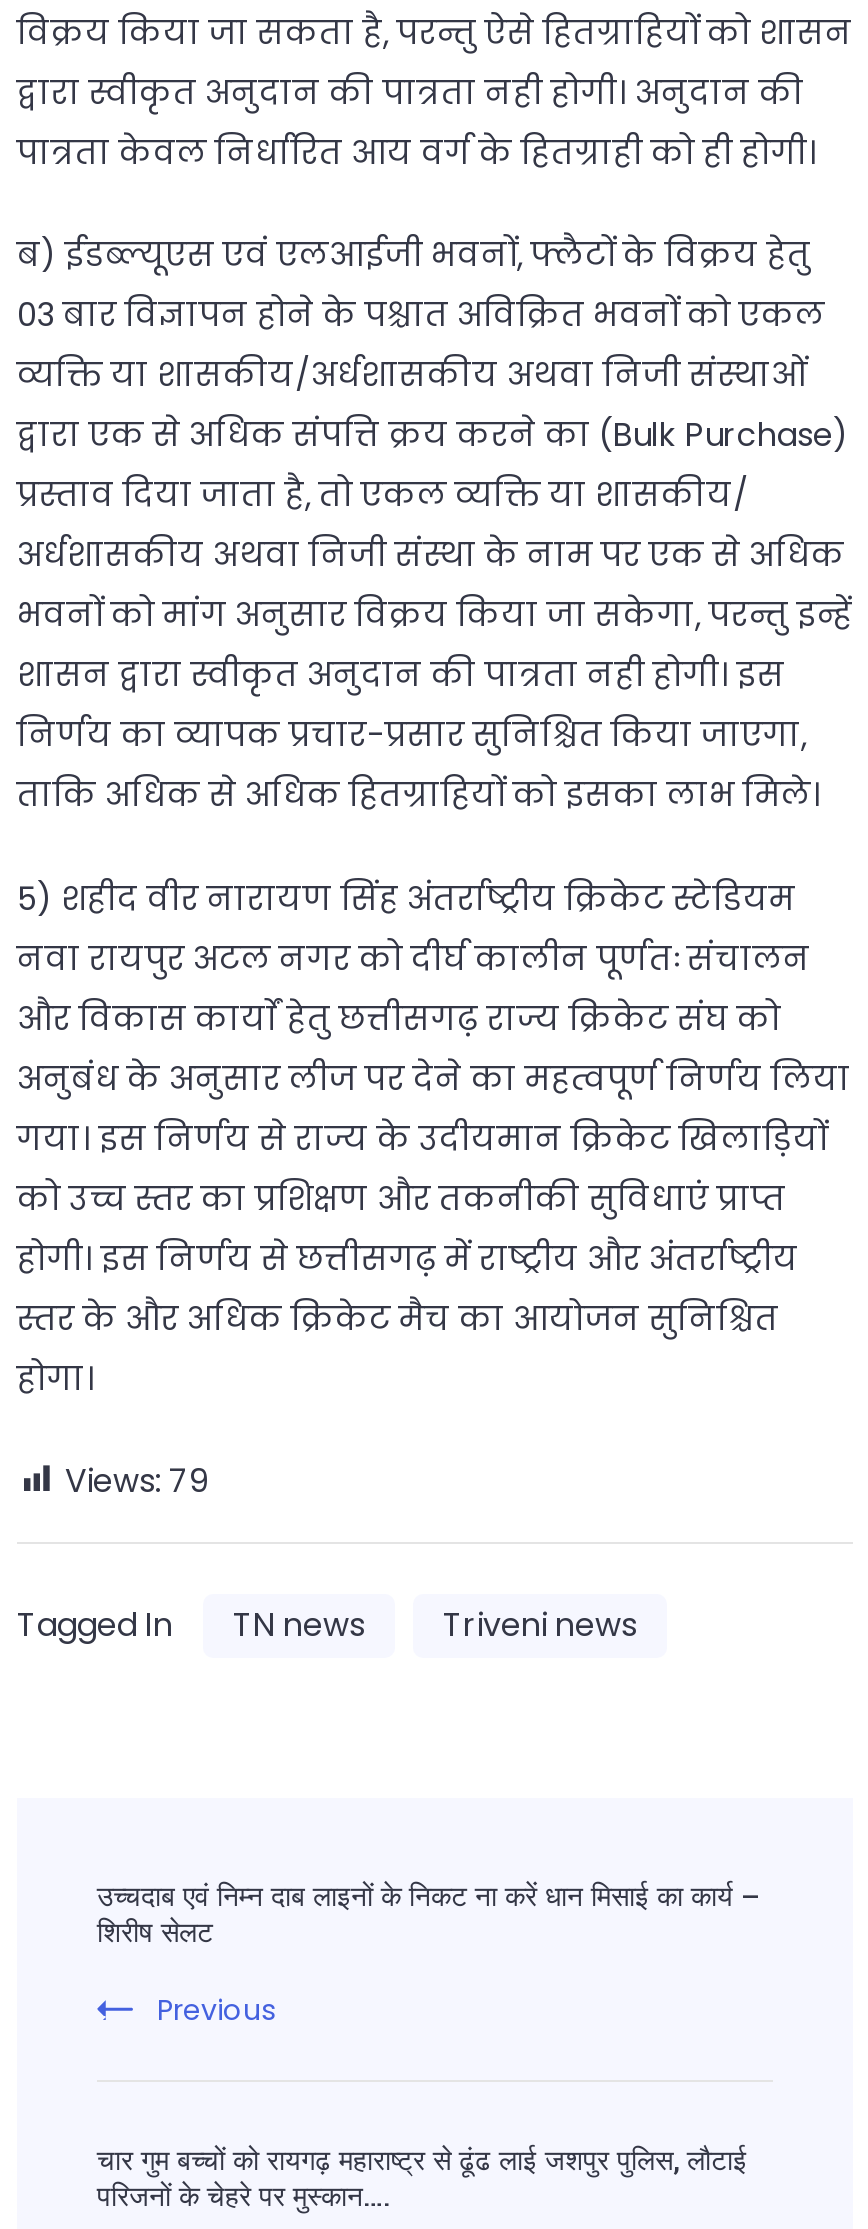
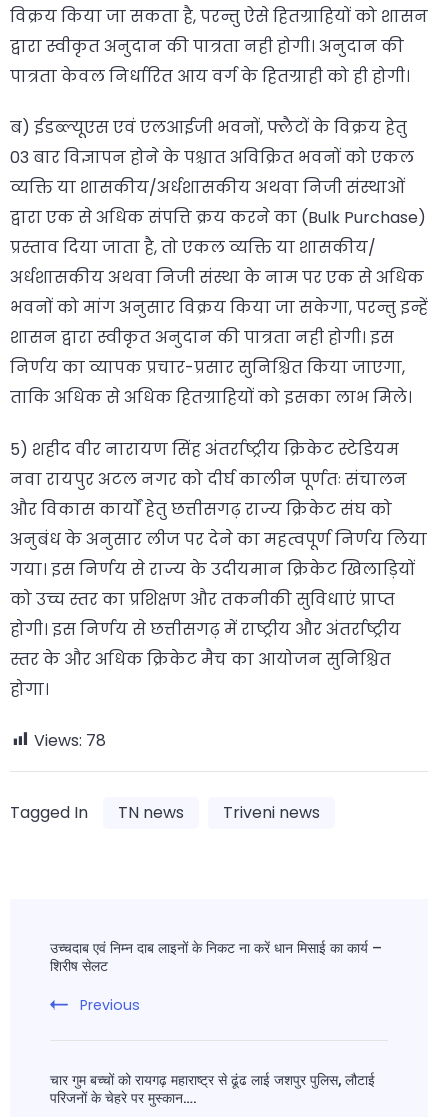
- Views: 79
+ Views: 78
